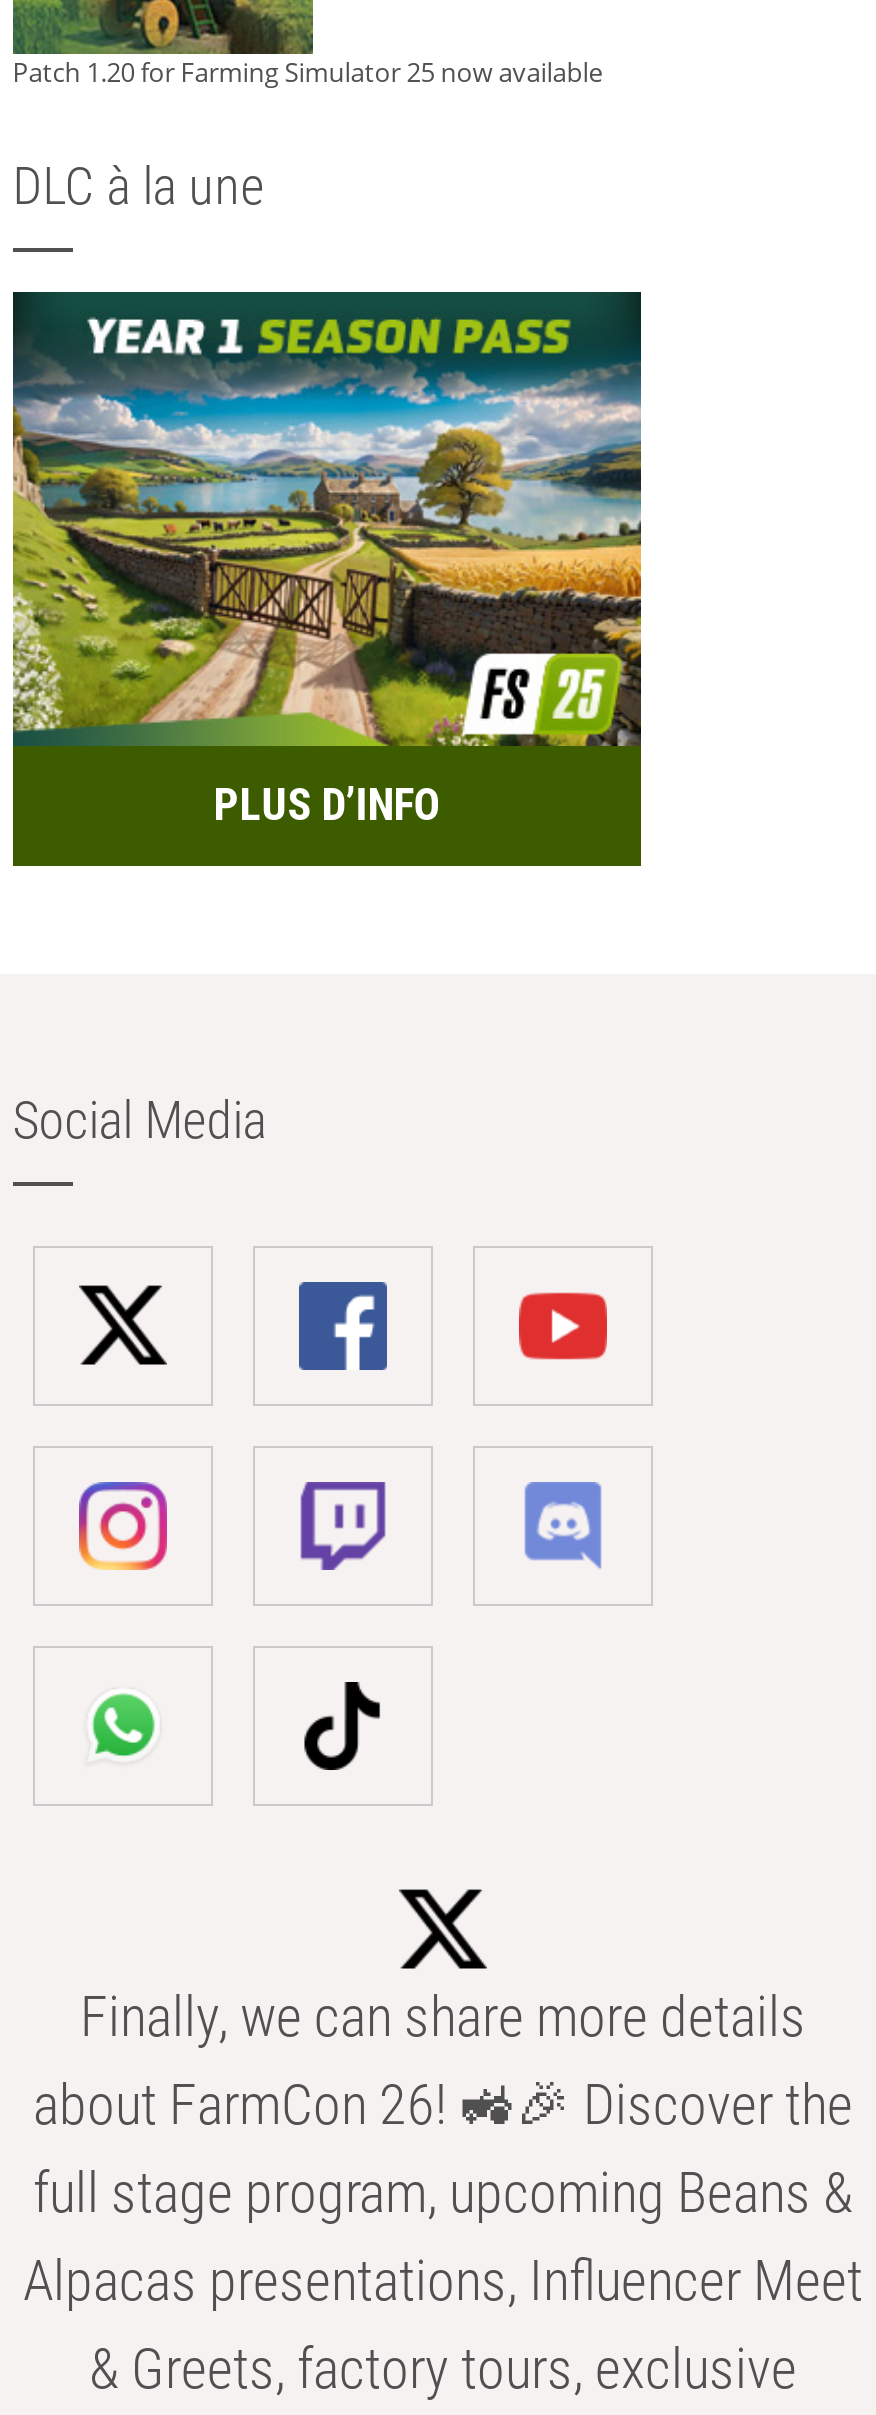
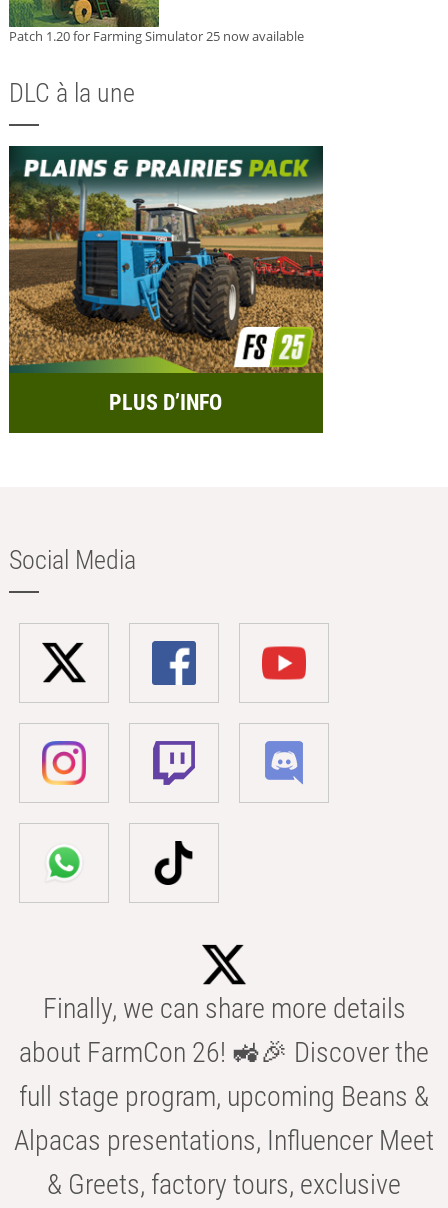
- [image]
+ [image]
